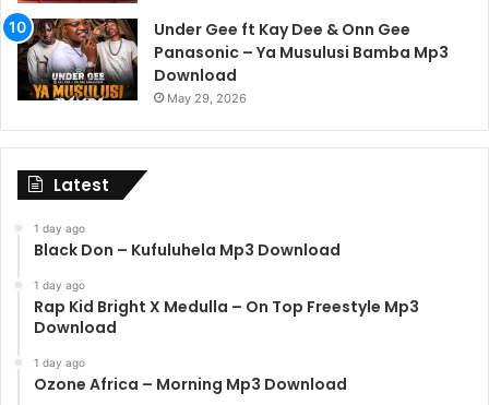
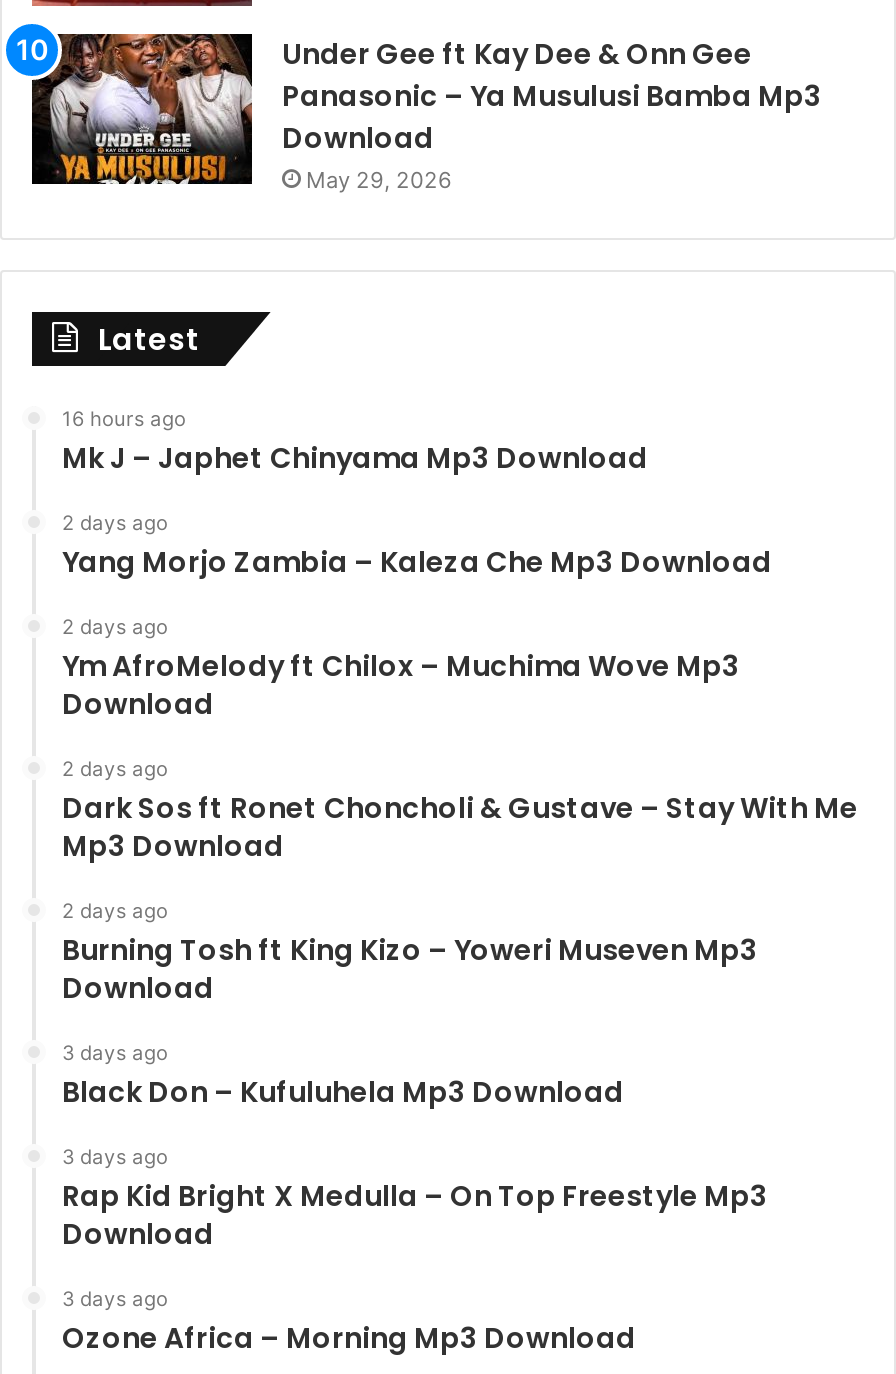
- 1 day ago
+ 16 hours ago
+ Mk J – Japhet Chinyama Mp3 Download
+ 2 days ago
+ Yang Morjo Zambia – Kaleza Che Mp3 Download
+ 2 days ago
+ Ym AfroMelody ft Chilox – Muchima Wove Mp3
+ Download
+ 2 days ago
+ Dark Sos ft Ronet Choncholi & Gustave – Stay With Me
+ Mp3 Download
+ 2 days ago
+ Burning Tosh ft King Kizo – Yoweri Museven Mp3
+ Download
+ 3 days ago

- 1 day ago
+ 3 days ago

- 1 day ago
+ 3 days ago
